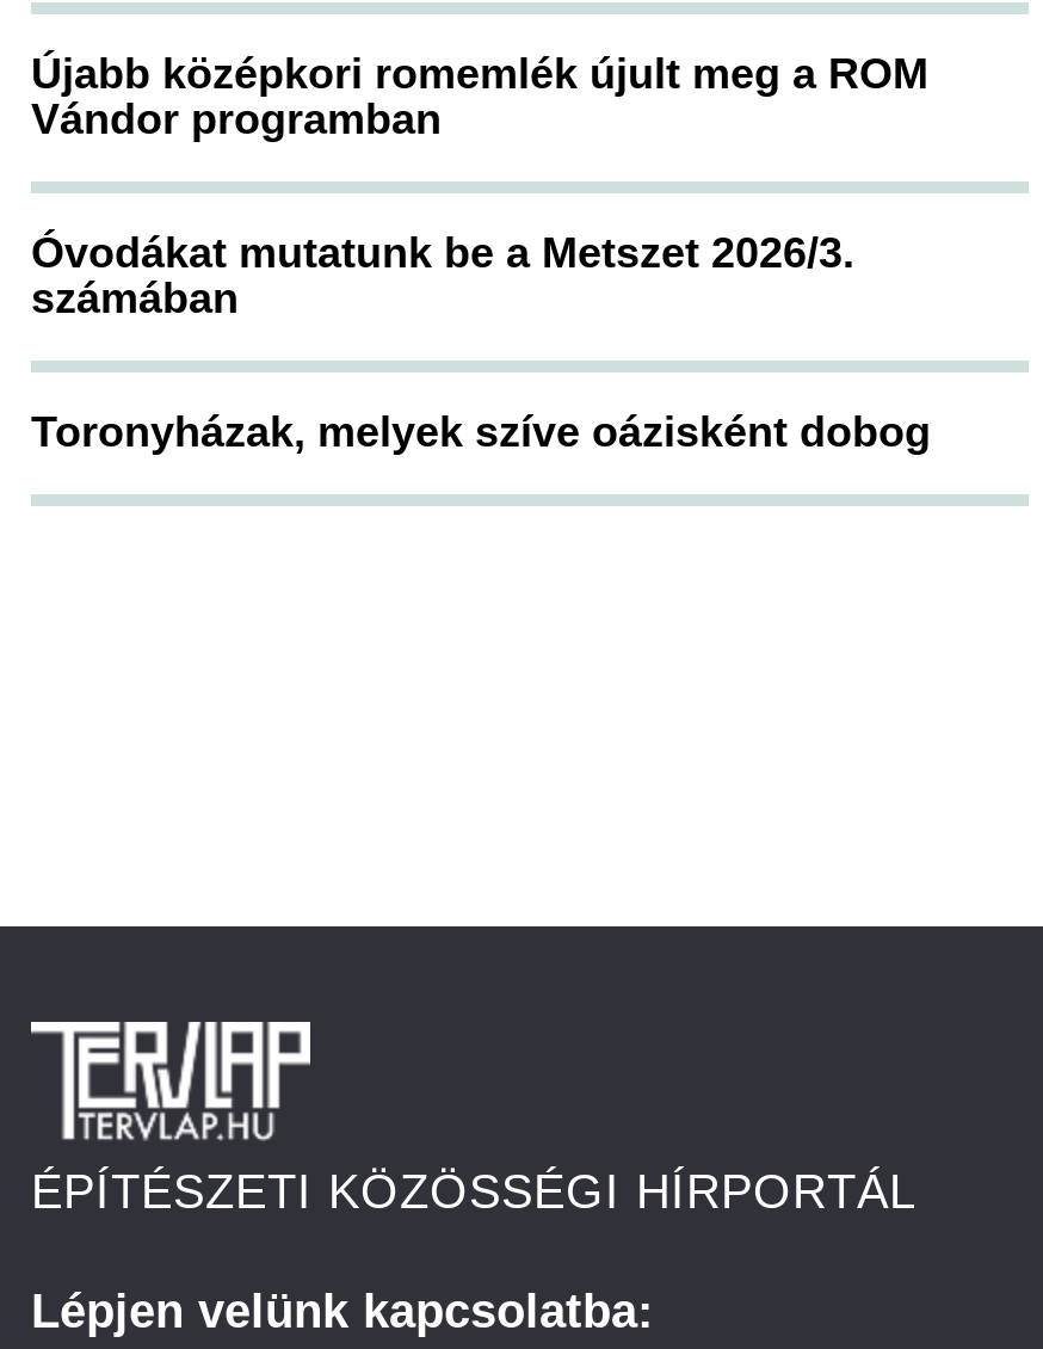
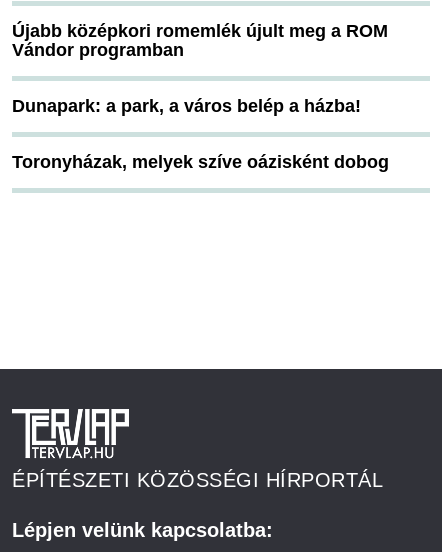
- Óvodákat mutatunk be a Metszet 2026/3.
- számában
+ Dunapark: a park, a város belép a házba!
